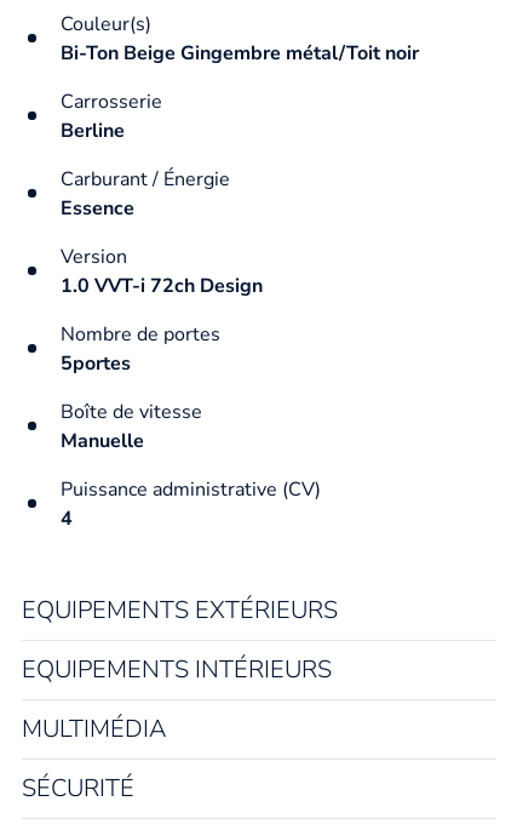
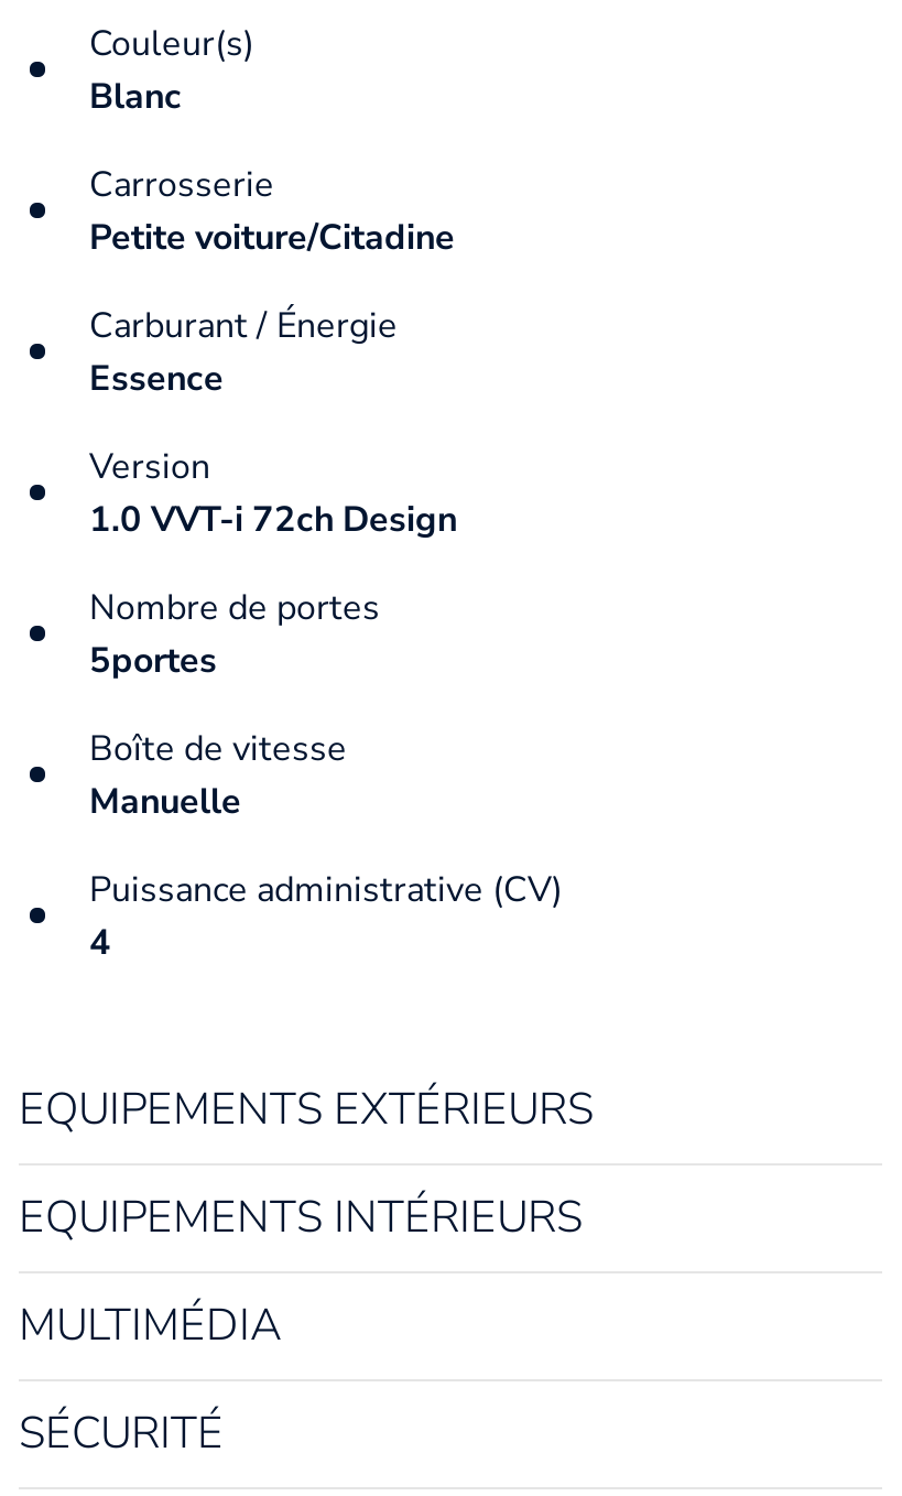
- Bi-Ton Beige Gingembre métal/Toit noir
+ Blanc

- Berline
+ Petite voiture/Citadine
